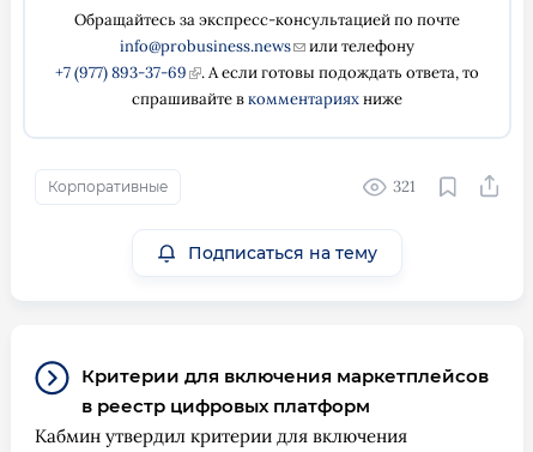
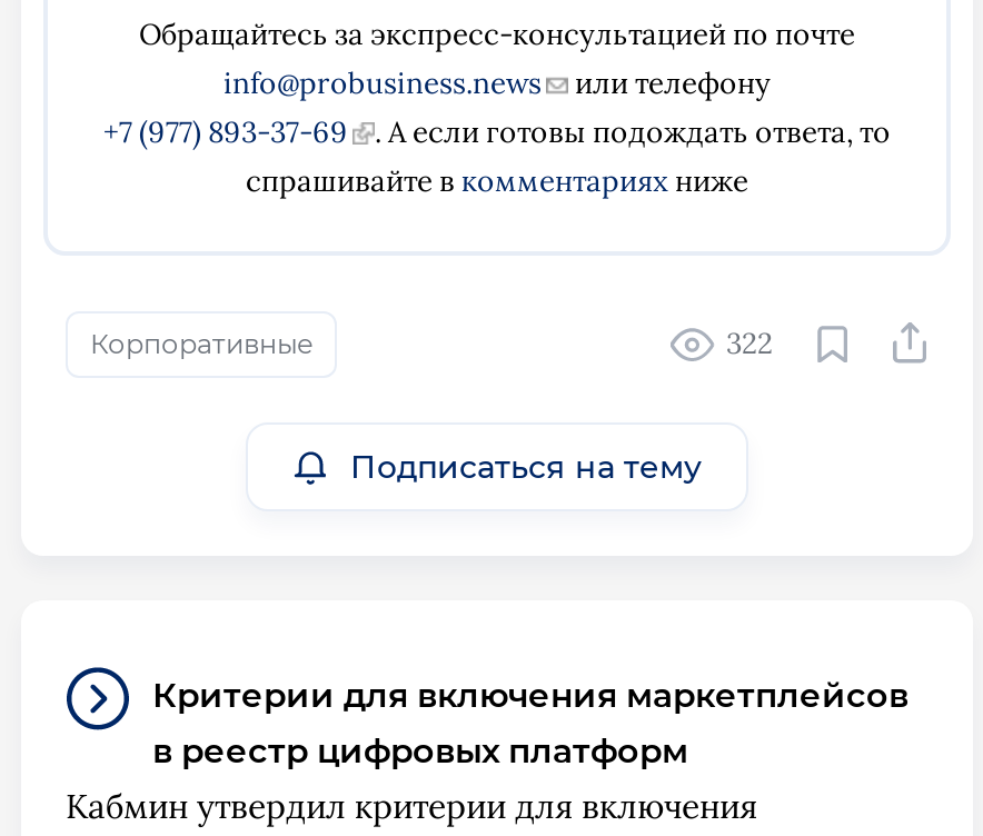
- 321
+ 322
